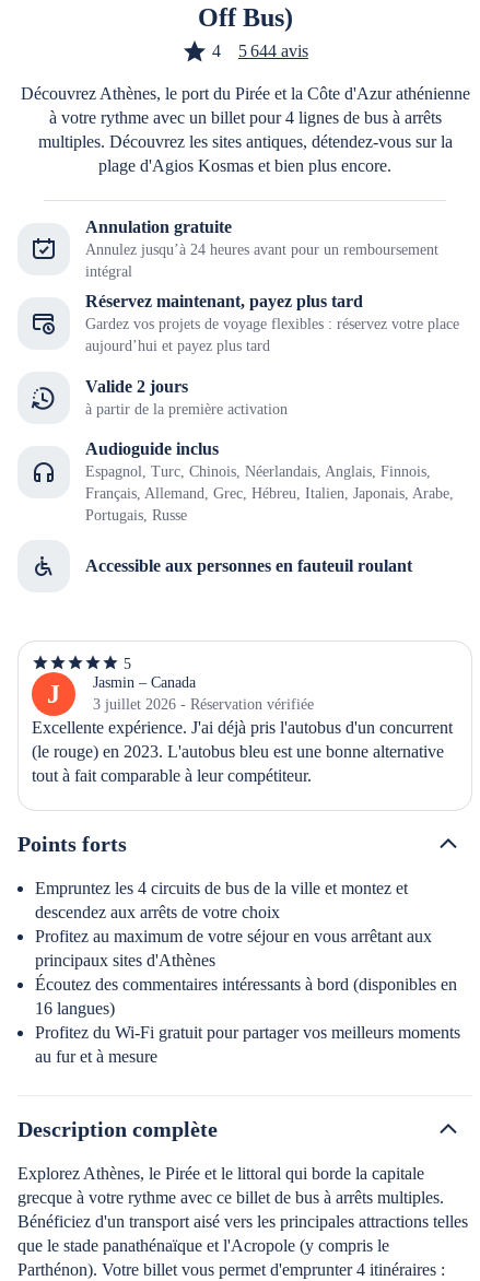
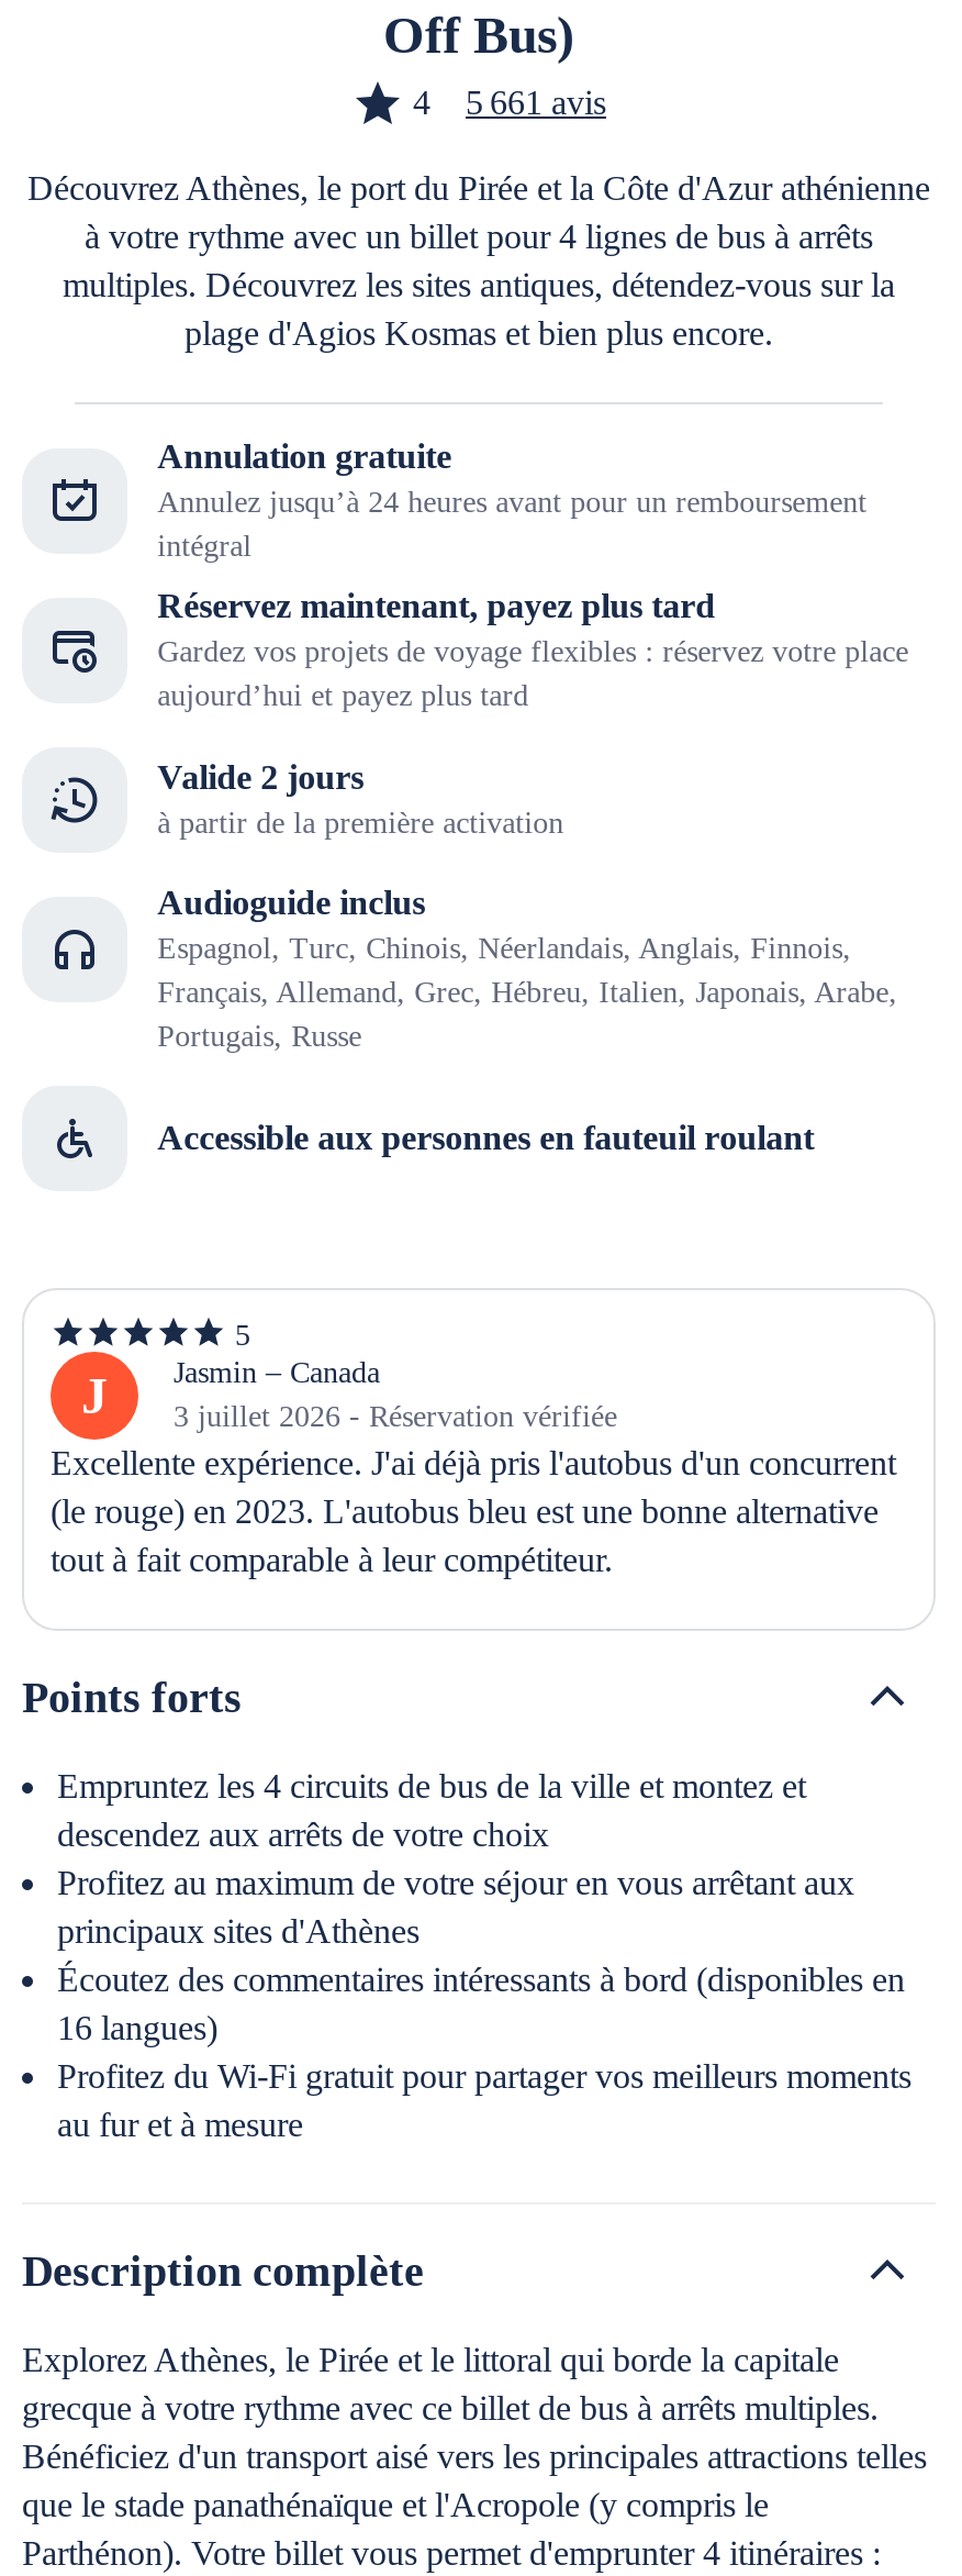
- 4 5 644 avis
+ 4 5 661 avis
